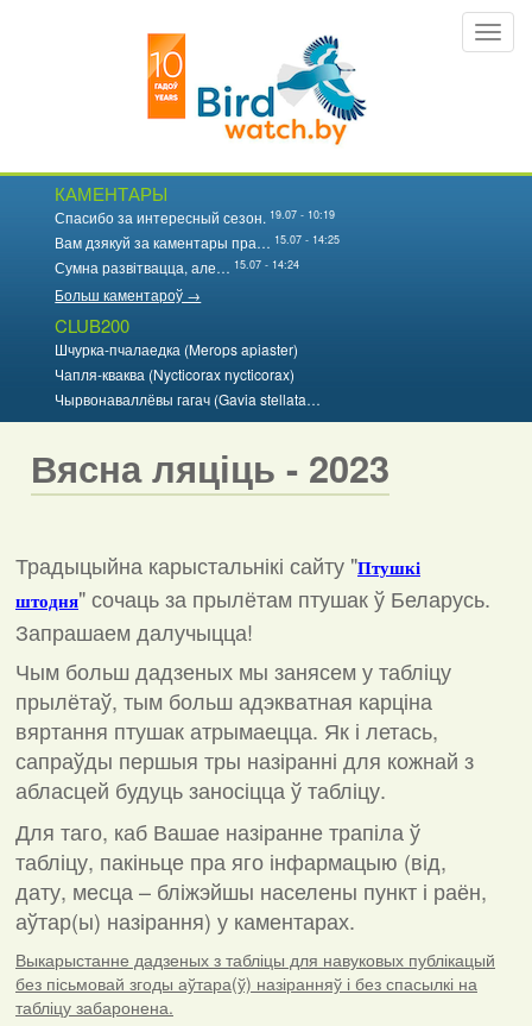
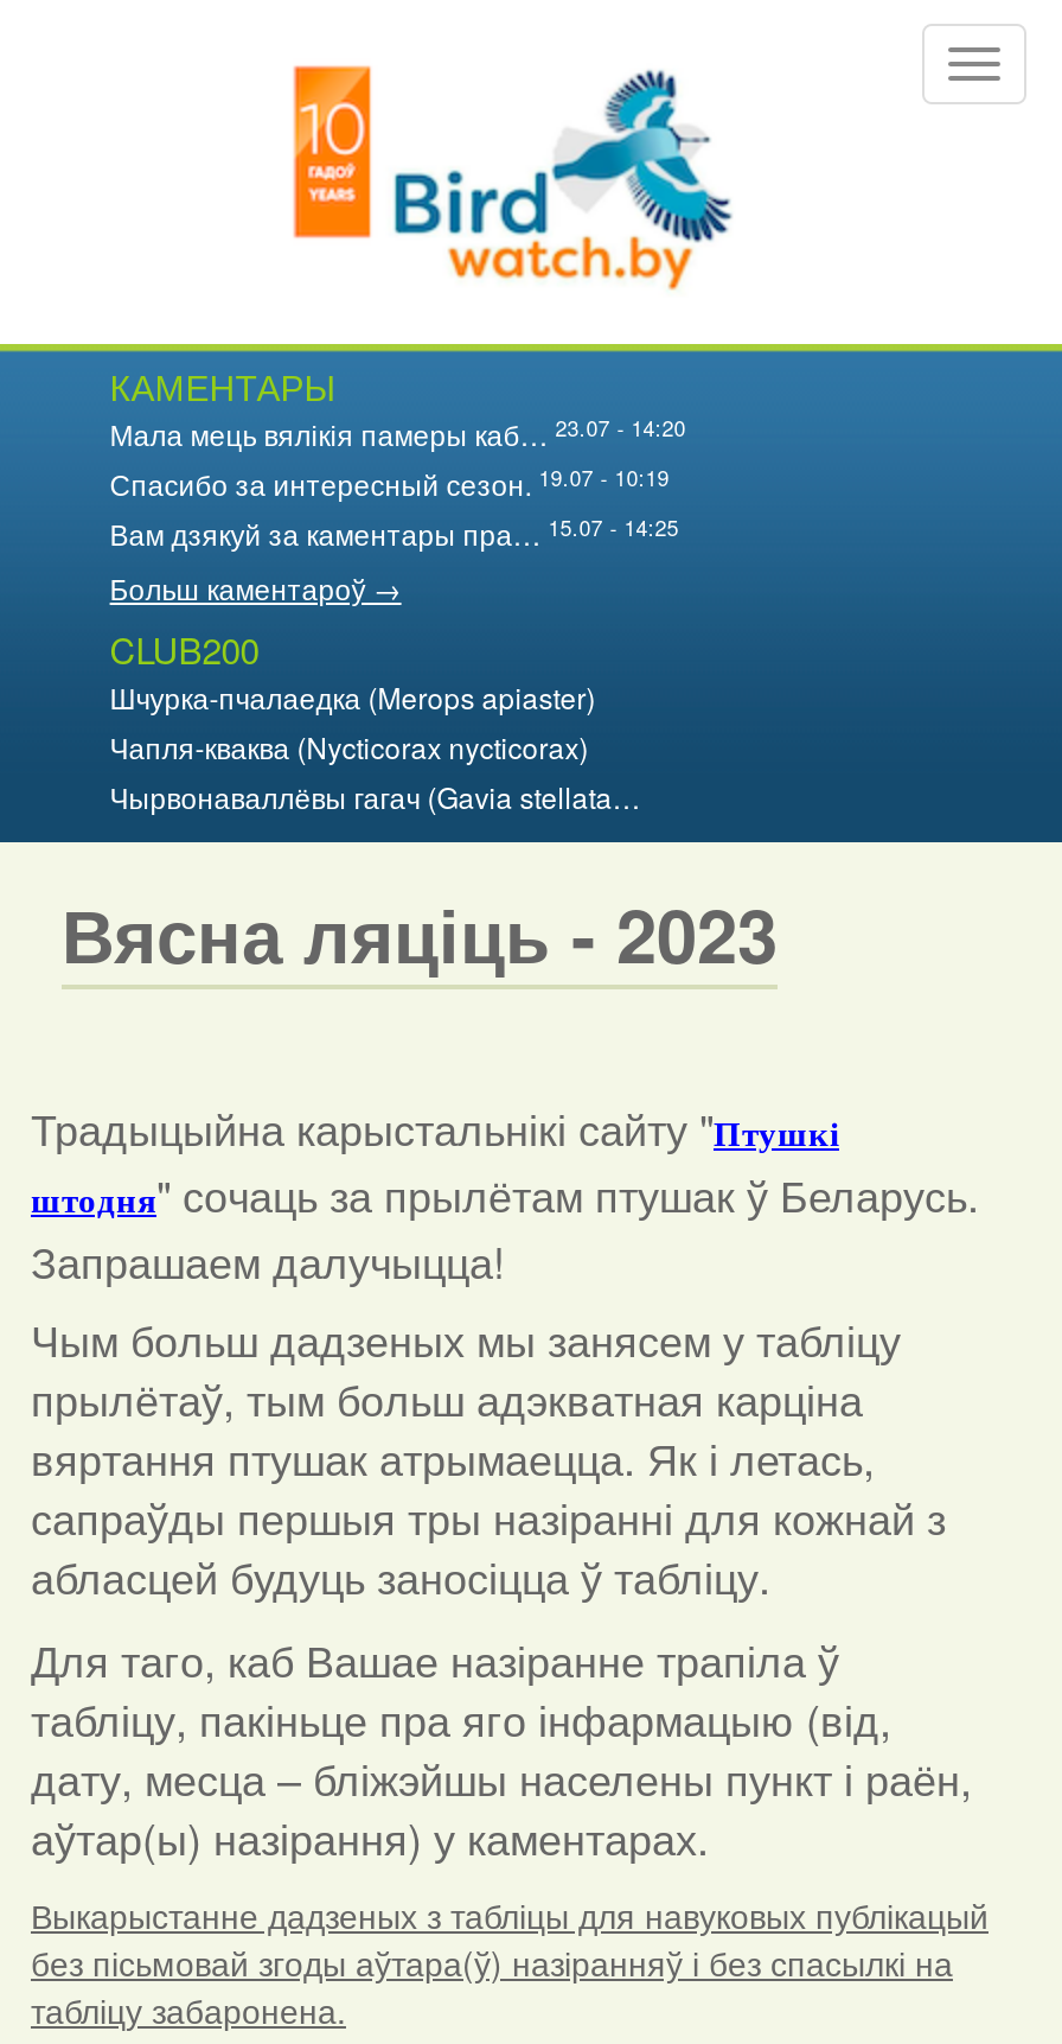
+ Мала мець вялікія памеры каб… 23.07 - 14:20

moved down: Спасибо за интересный сезон. 19.07 - 10:19 | Вам дзякуй за каментары пра… 15.07 - 14:25

- Сумна развітвацца, але… 15.07 - 14:24
